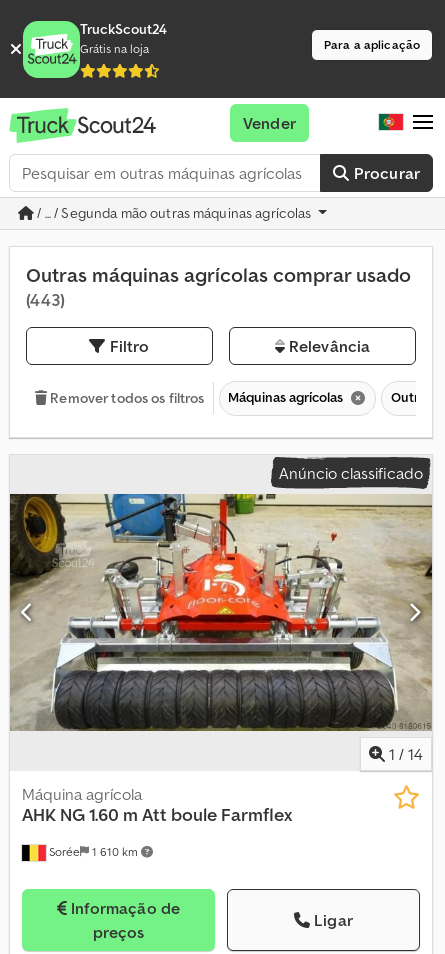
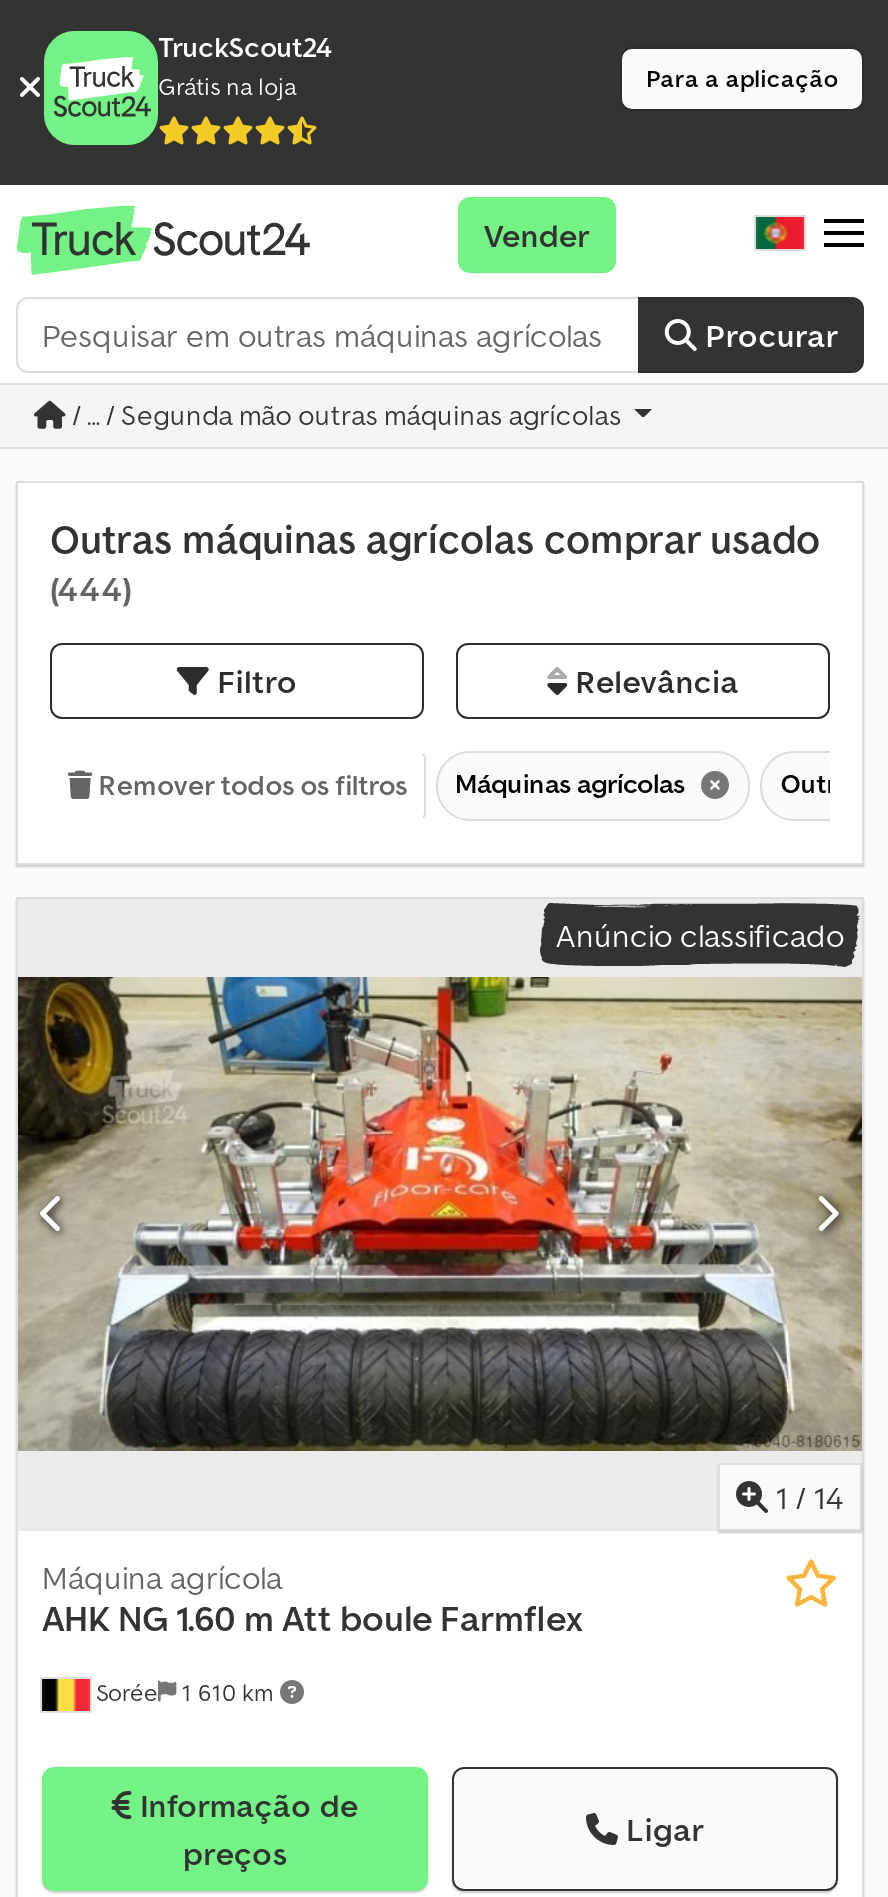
- (443)
+ (444)
